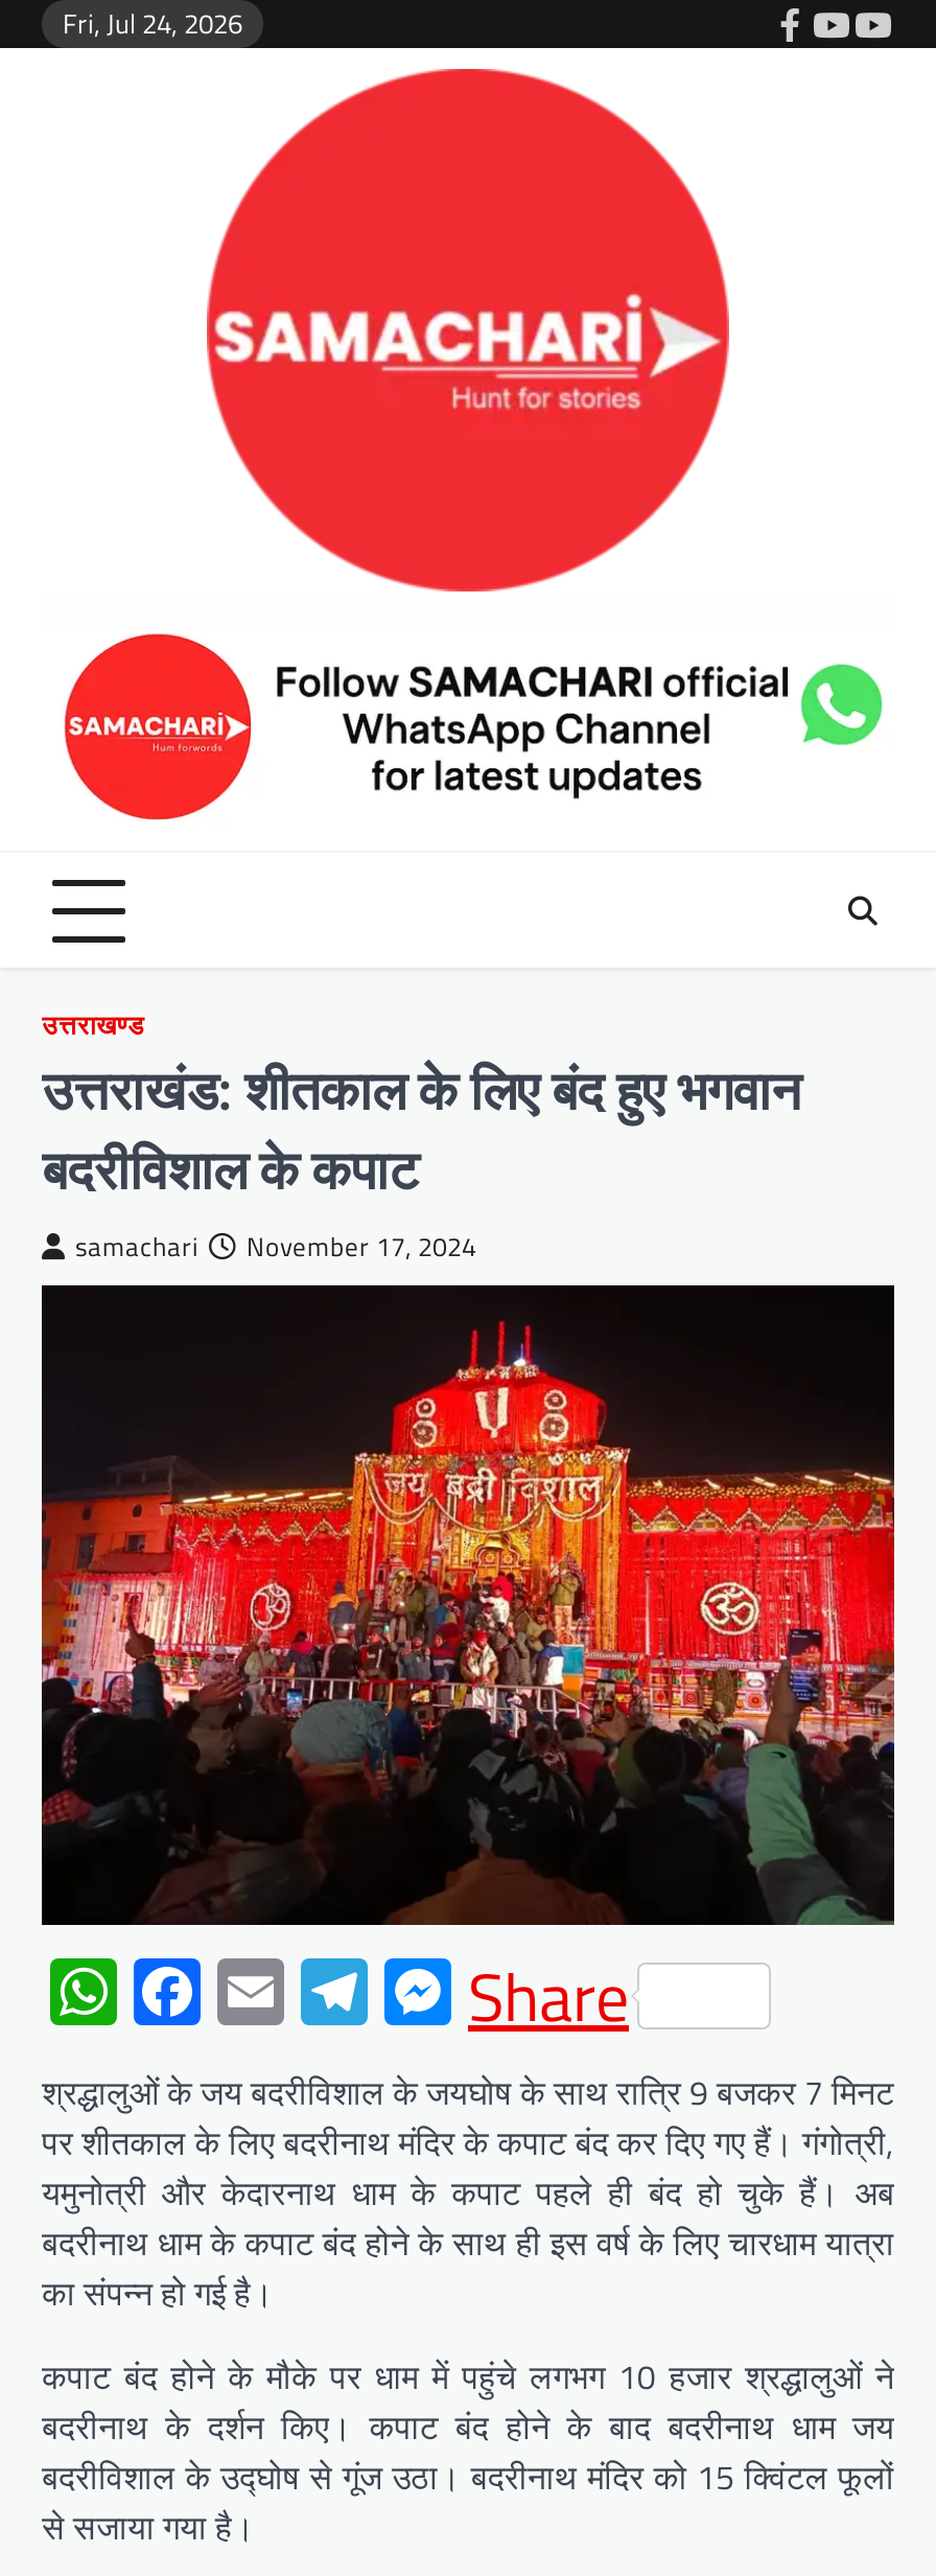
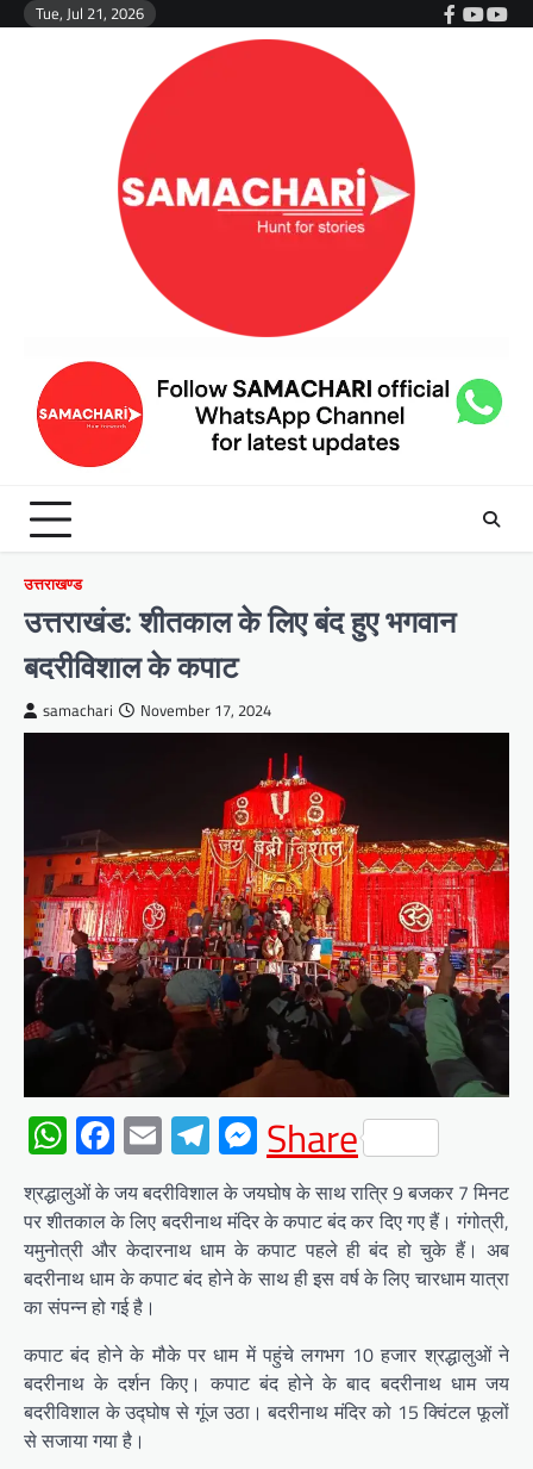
- Fri, Jul 24, 2026
+ Tue, Jul 21, 2026
